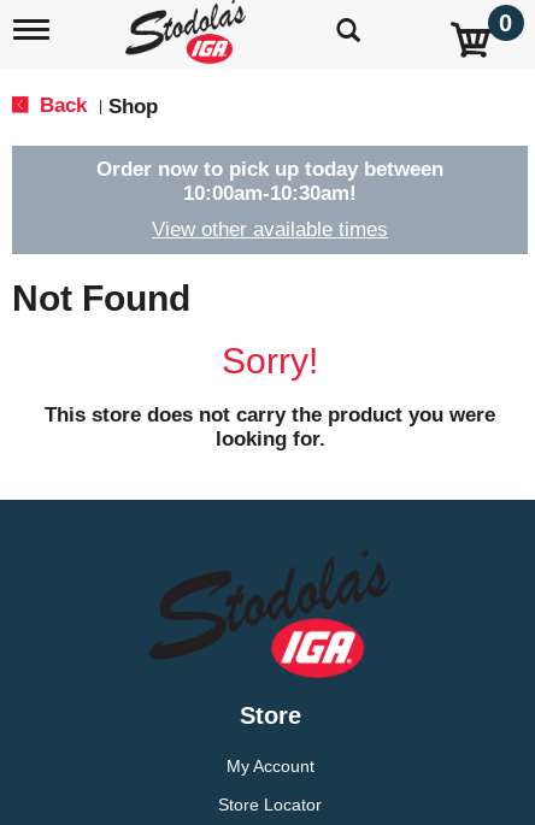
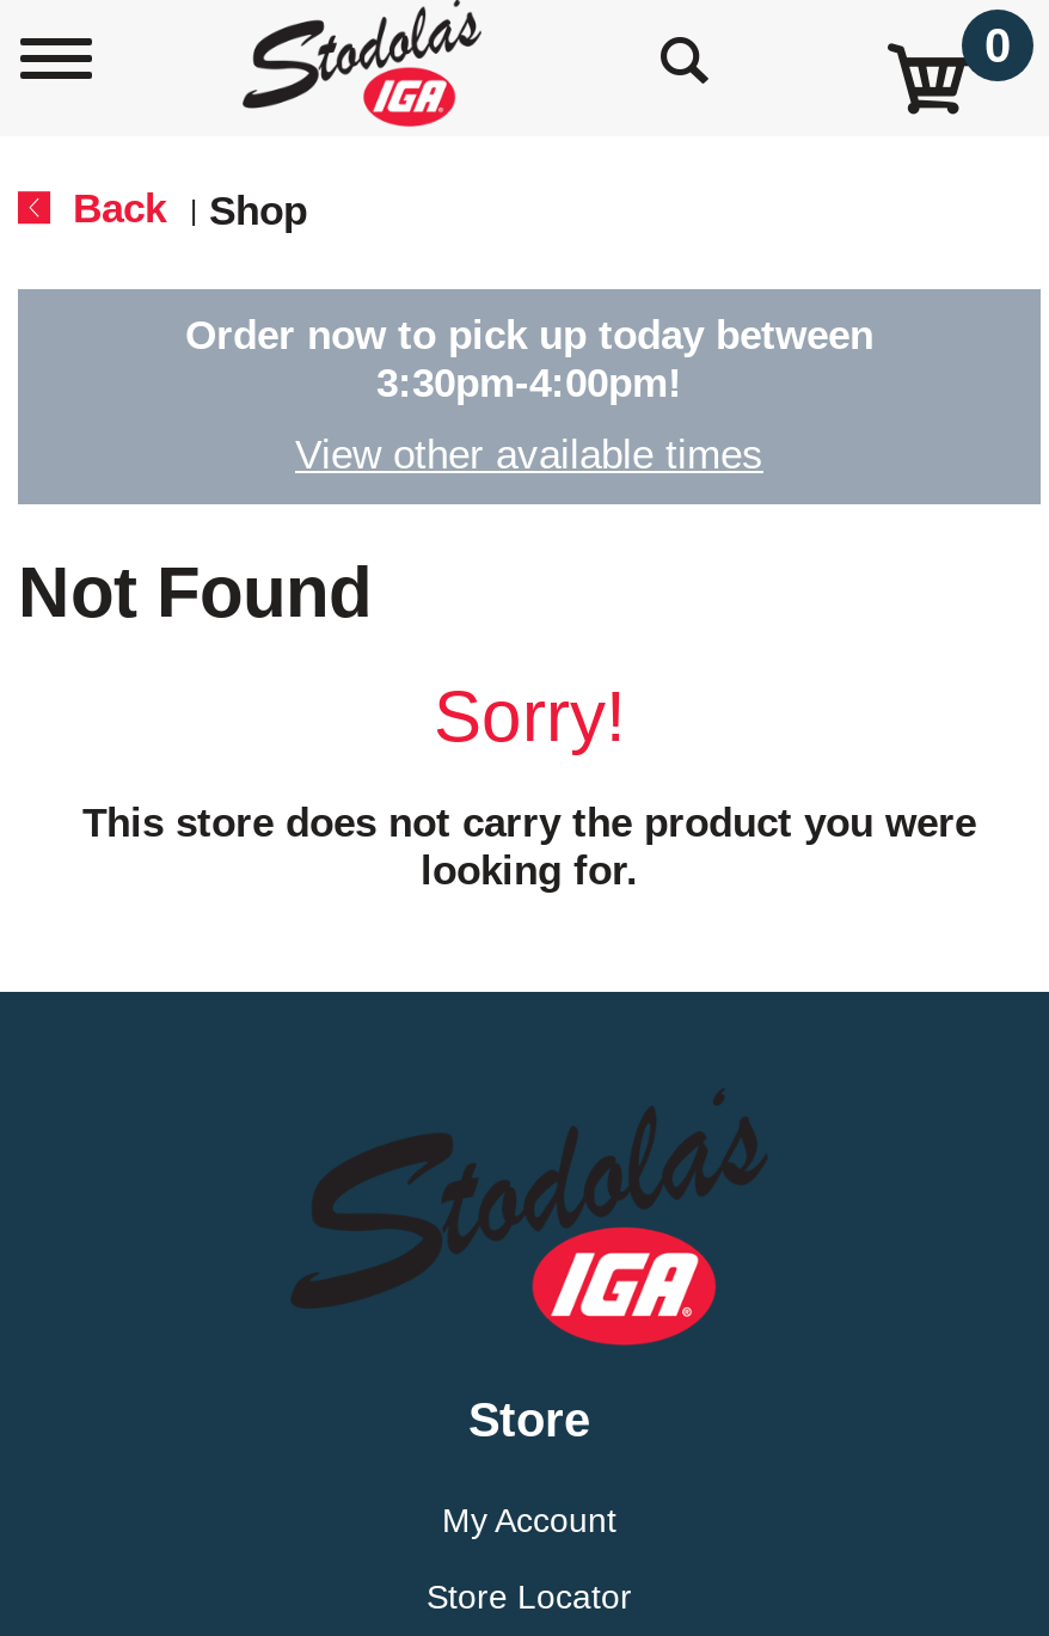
- 10:00am-10:30am!
+ 3:30pm-4:00pm!
